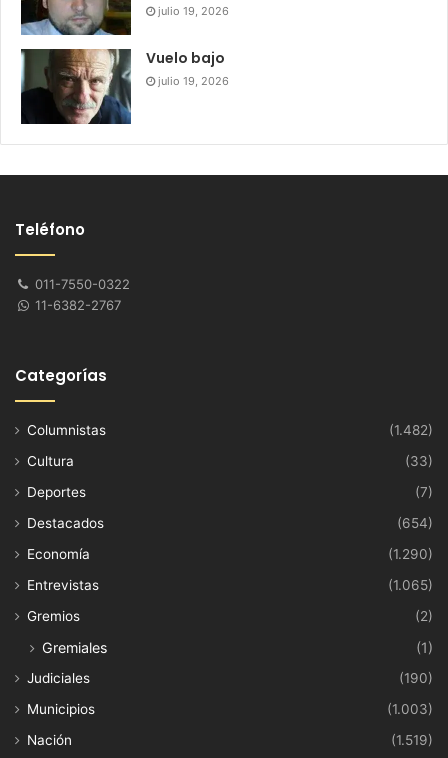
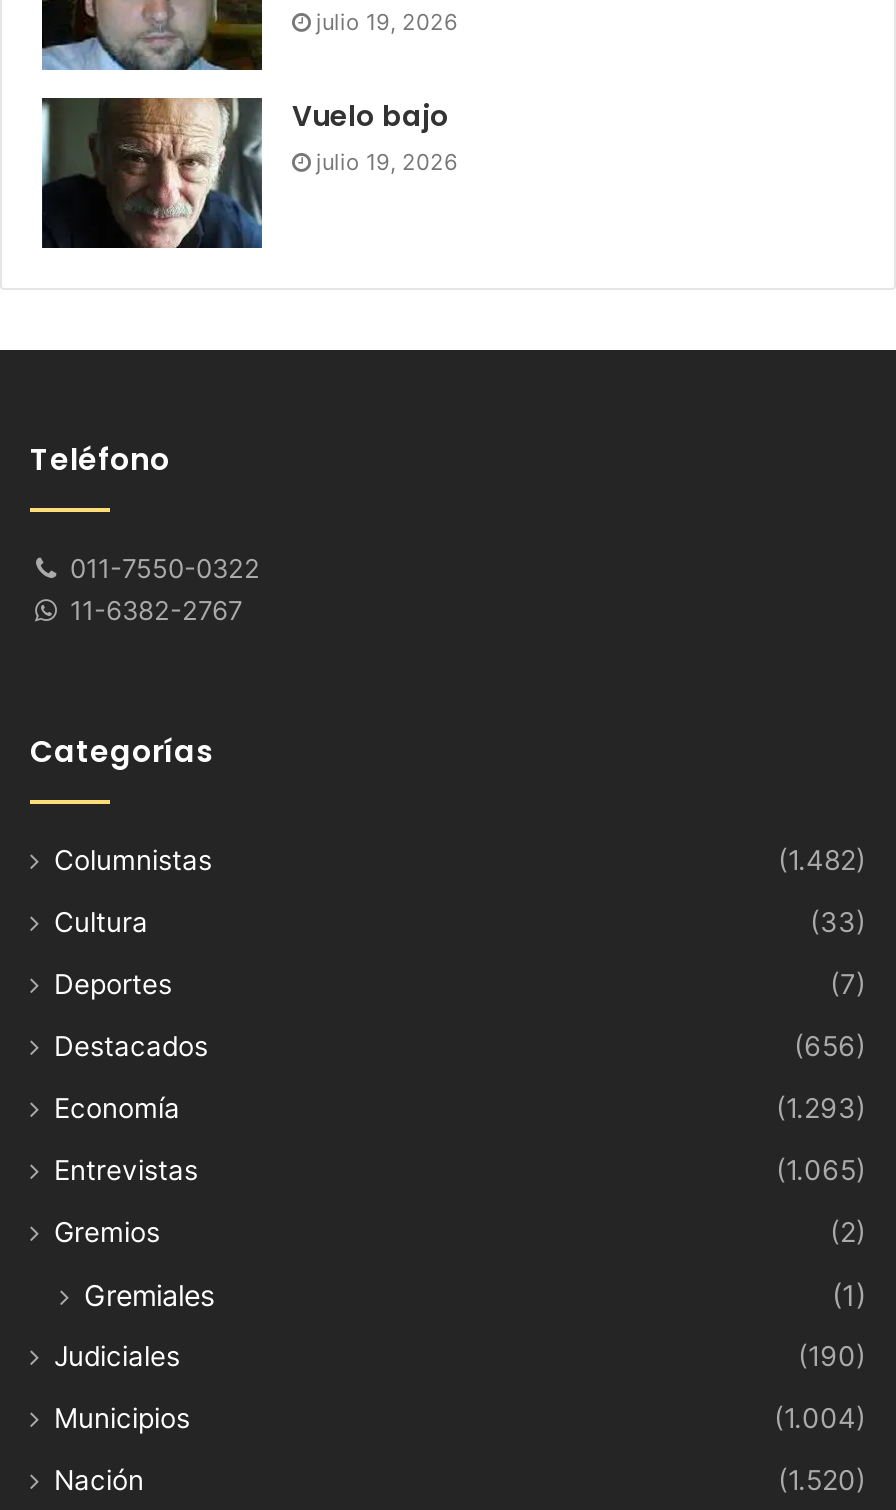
- (654)
+ (656)

- (1.290)
+ (1.293)

- (1.003)
+ (1.004)

- (1.519)
+ (1.520)
